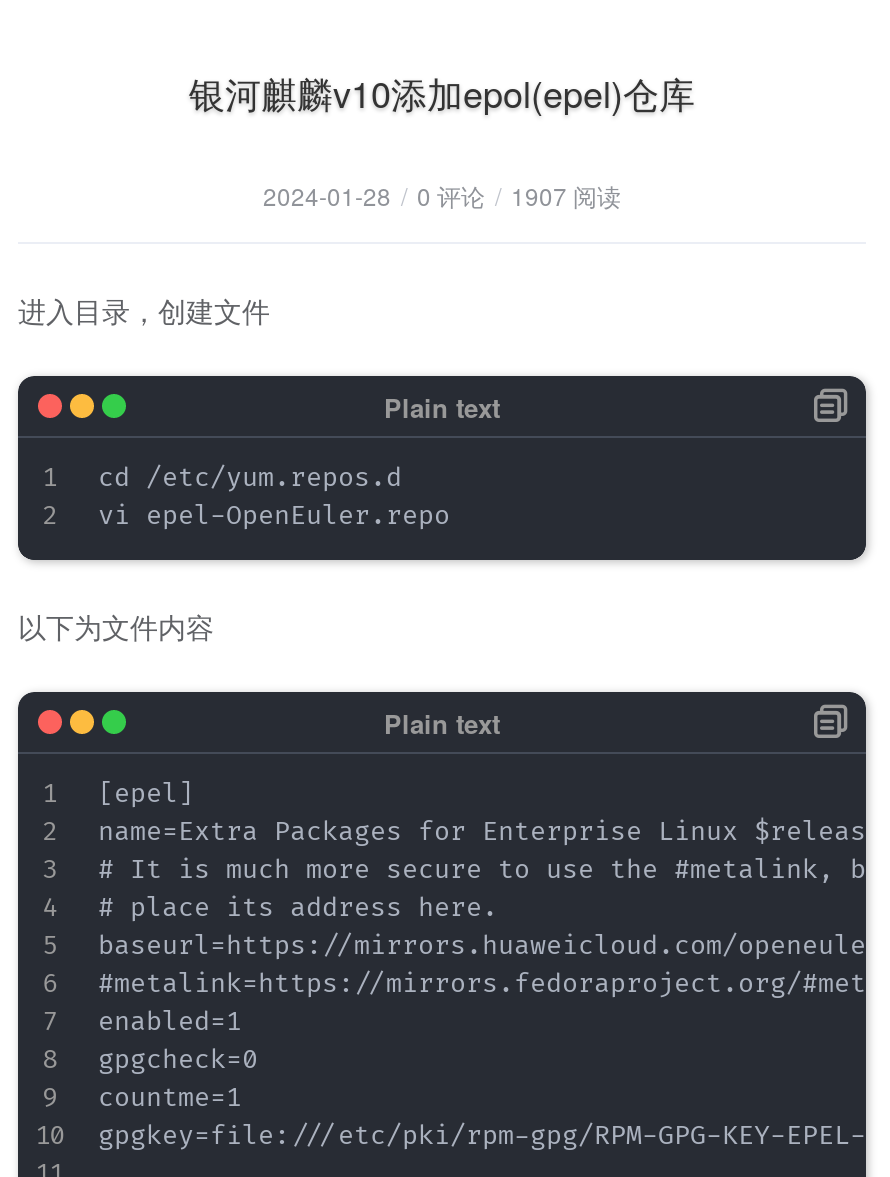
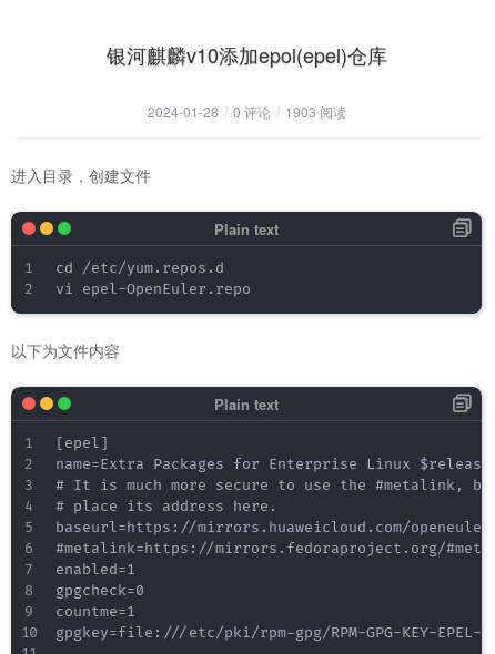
- 2024-01-28 / 0 评论 / 1907 阅读
+ 2024-01-28 / 0 评论 / 1903 阅读
